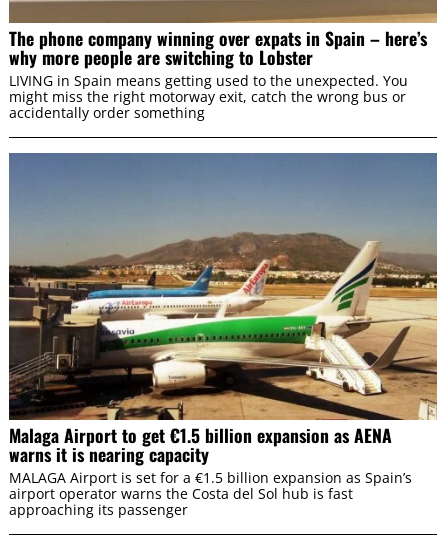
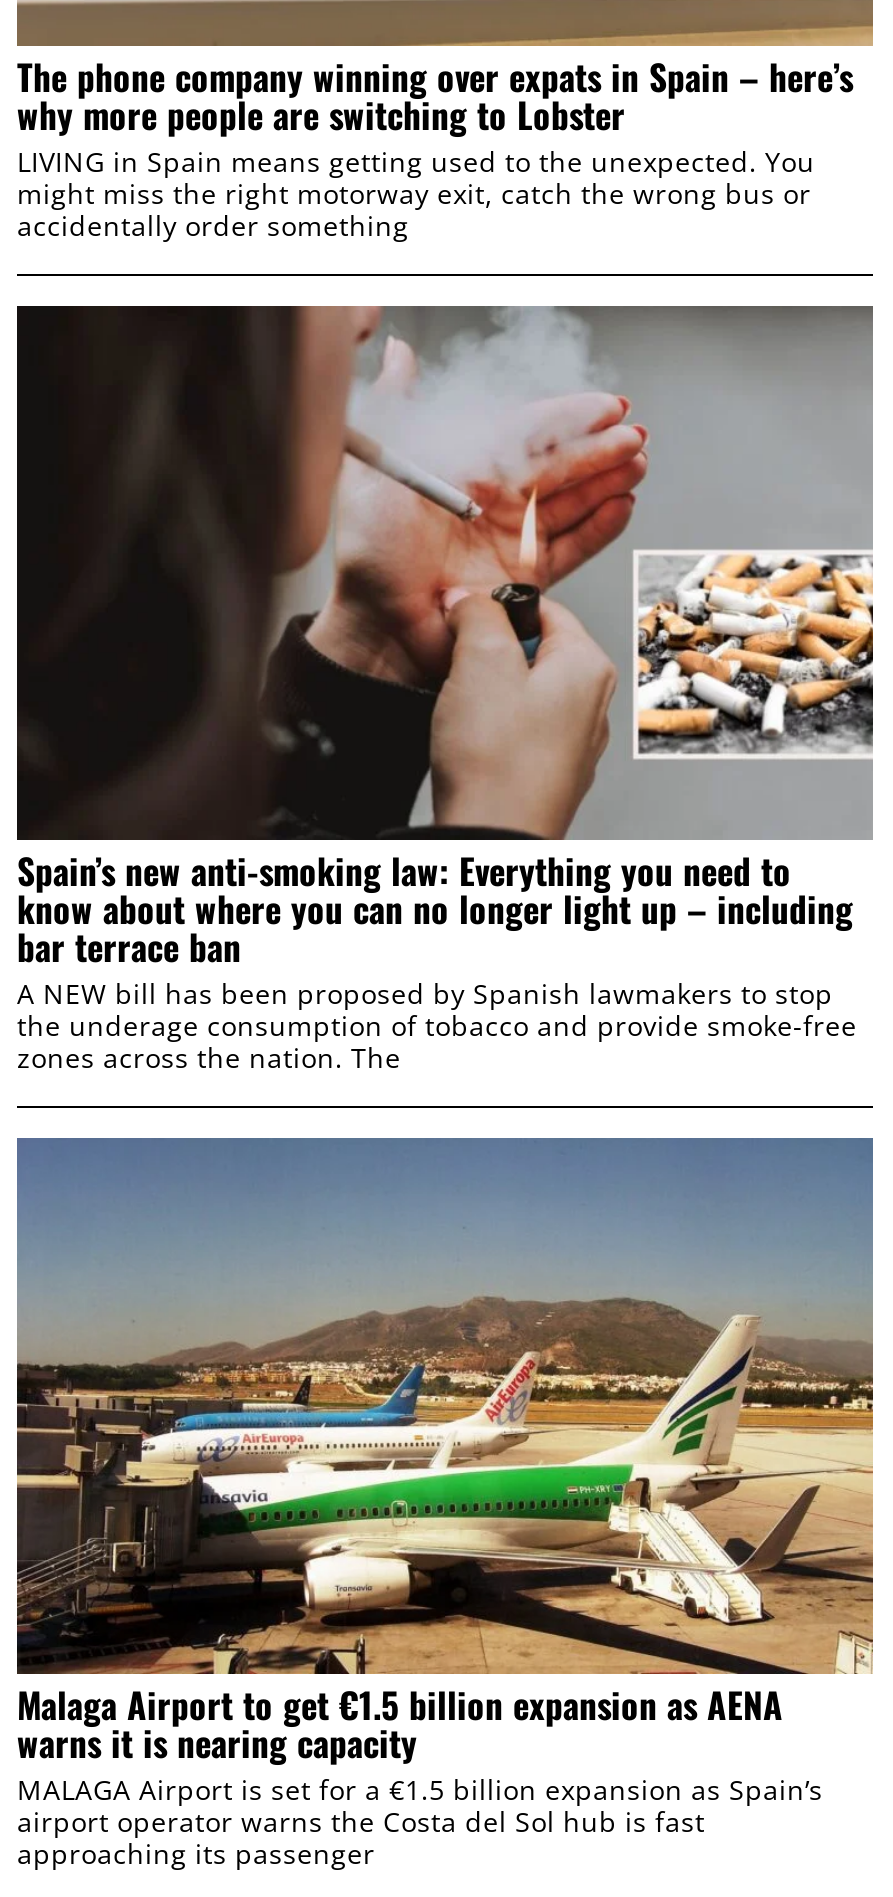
+ [image]
+ Spain’s new anti-smoking law: Everything you need to
+ know about where you can no longer light up – including
+ bar terrace ban
+ A NEW bill has been proposed by Spanish lawmakers to stop
+ the underage consumption of tobacco and provide smoke-free
+ zones across the nation. The
